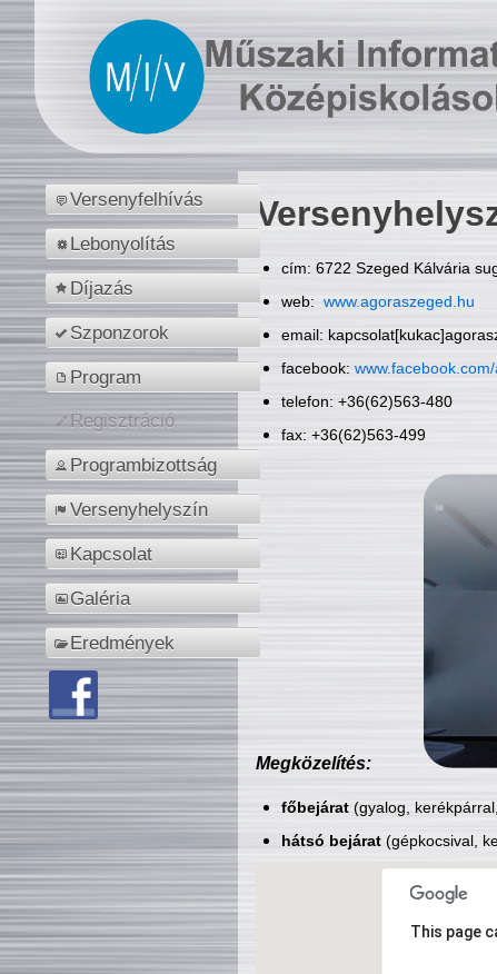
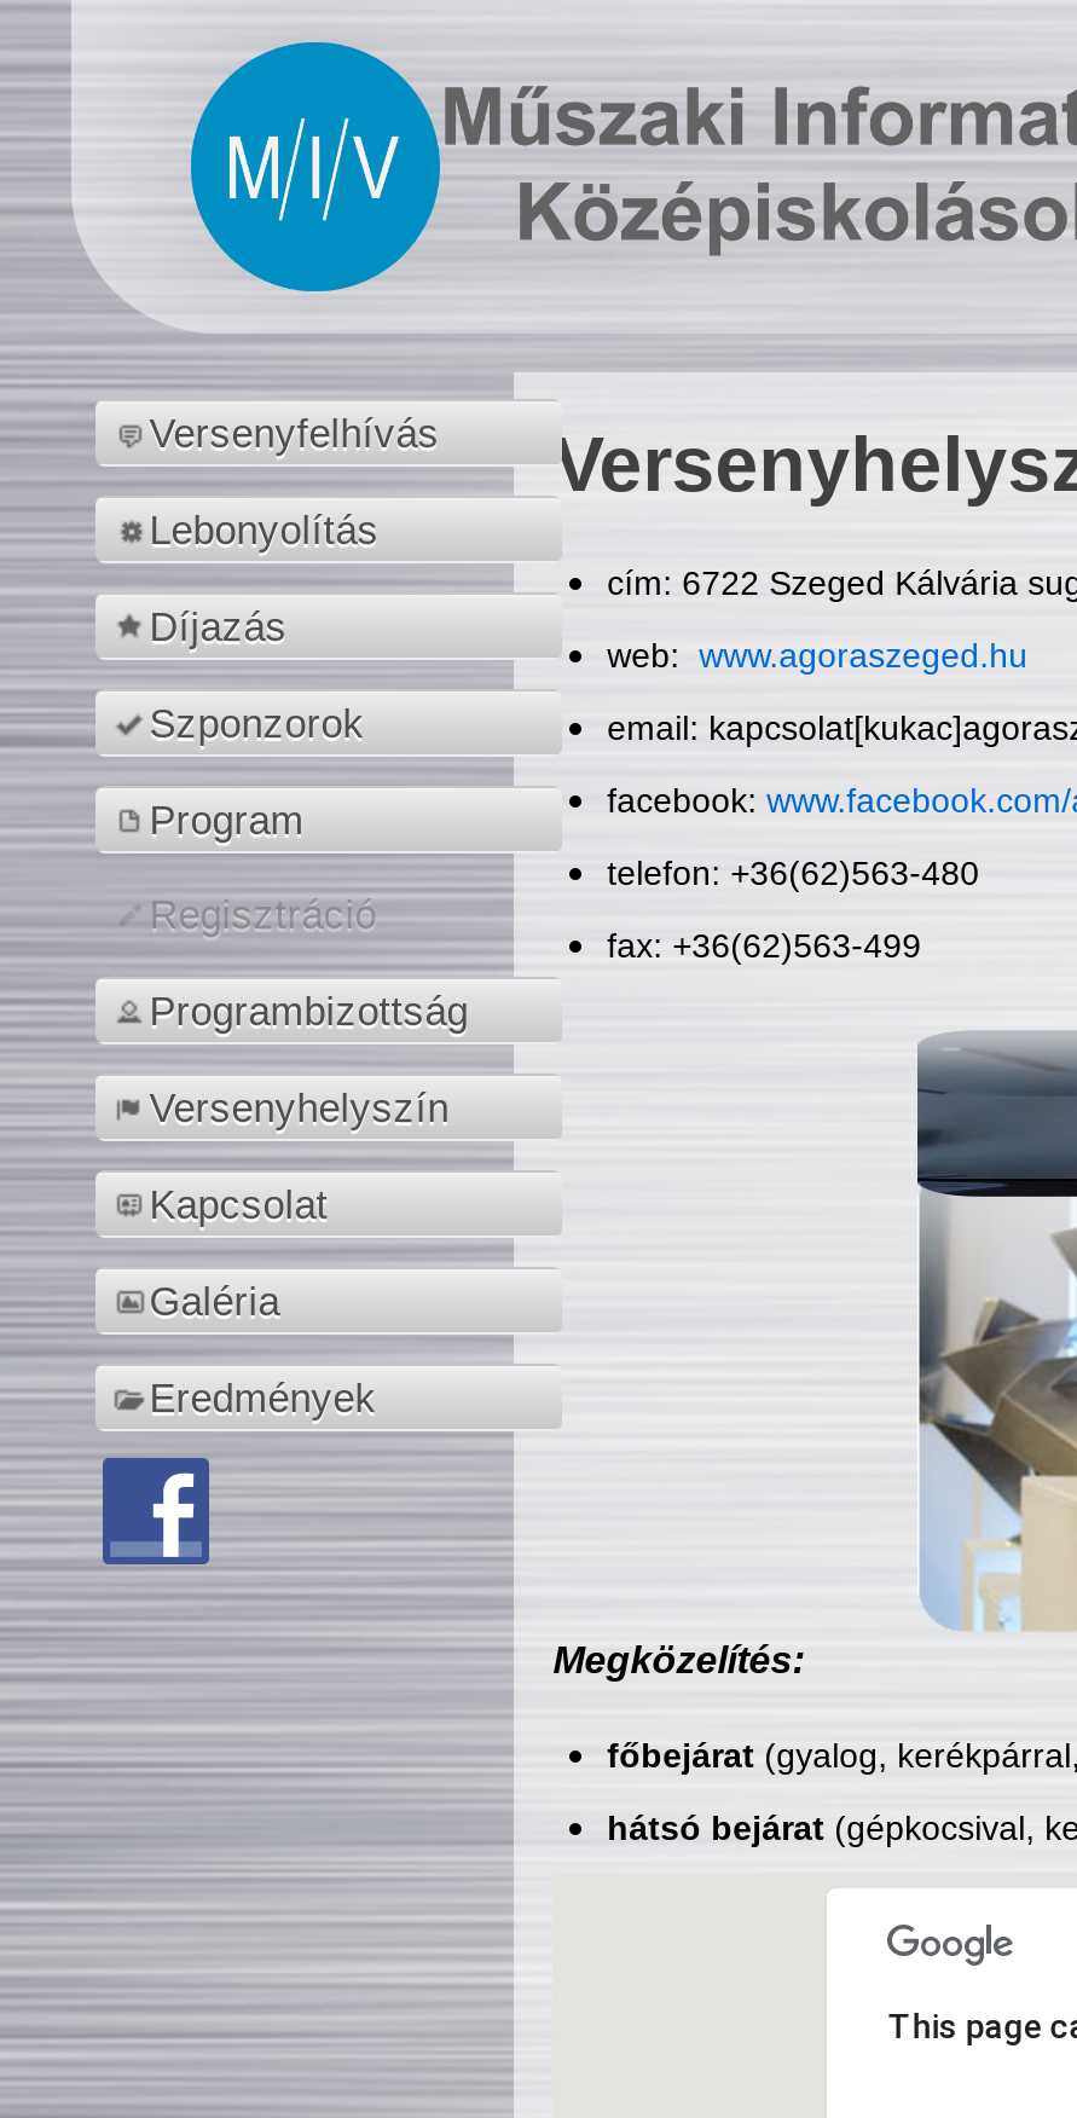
- [image]
+ [image]
